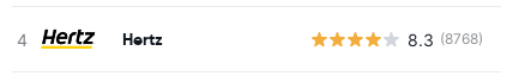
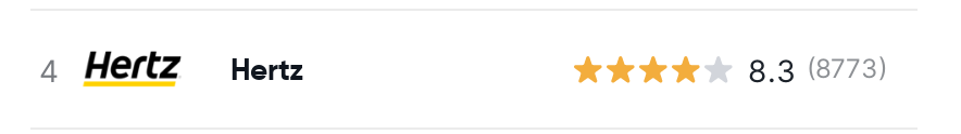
- 8.3 (8768)
+ 8.3 (8773)
